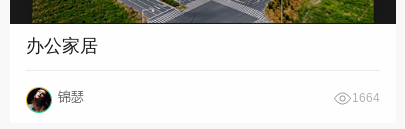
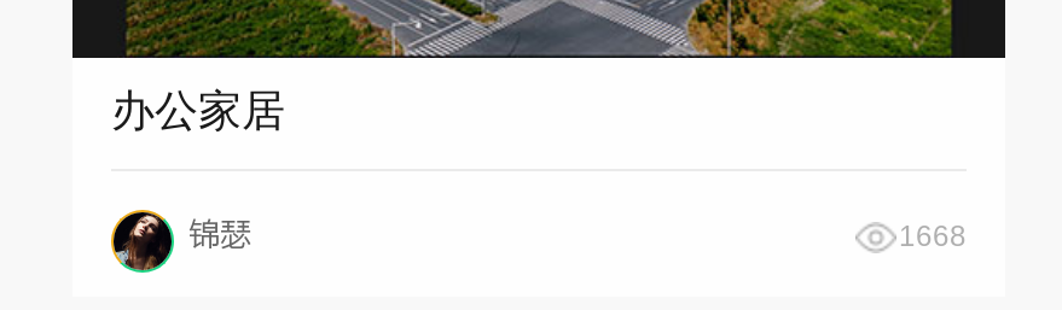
- 1664
+ 1668
